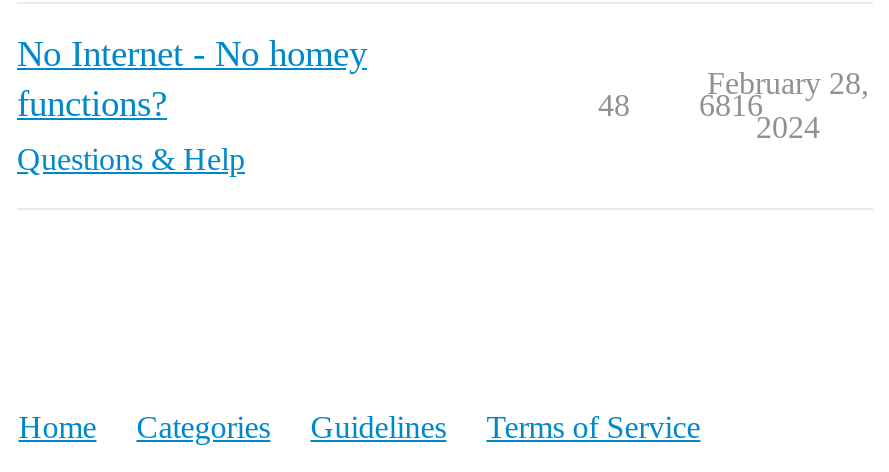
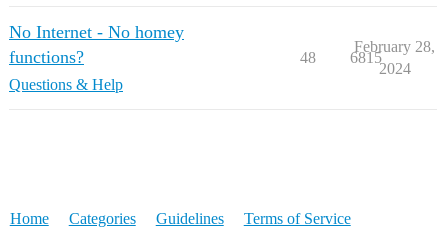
- 6816
+ 6815
